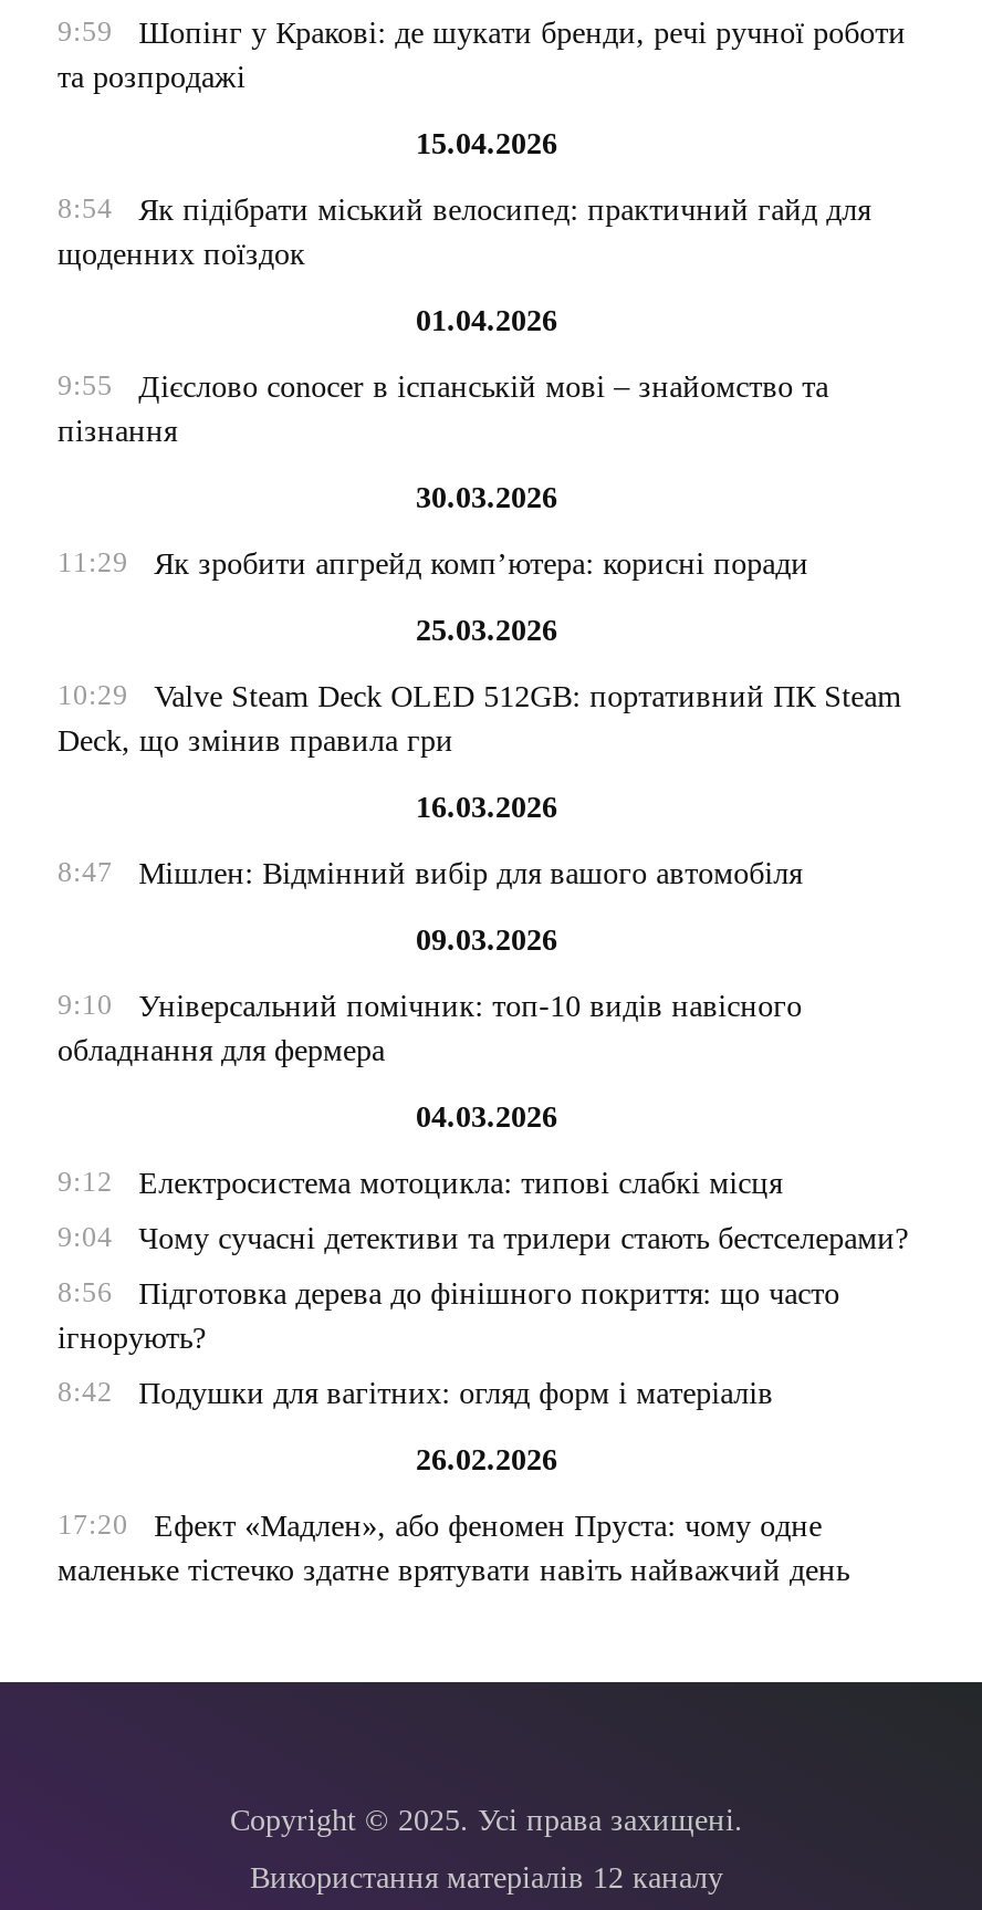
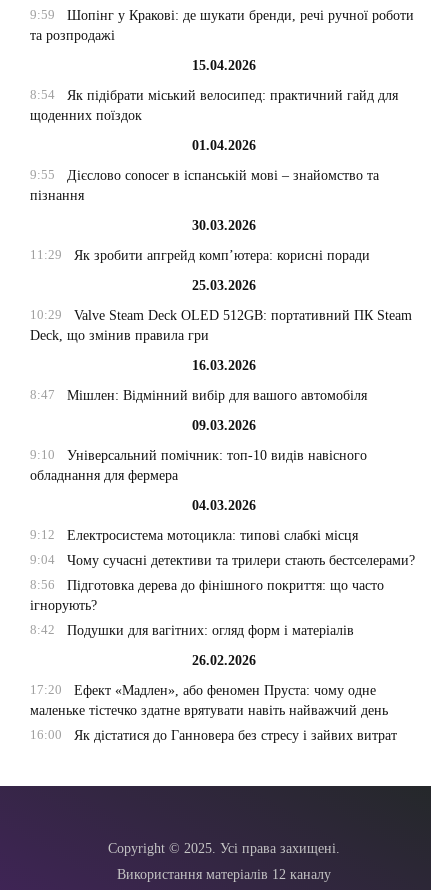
+ 16:00
+ Як дістатися до Ганновера без стресу і зайвих витрат
